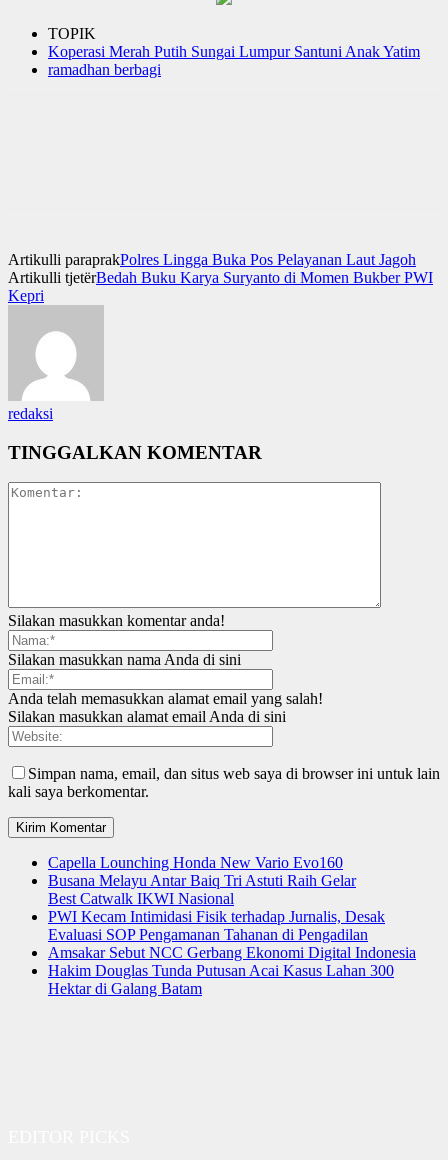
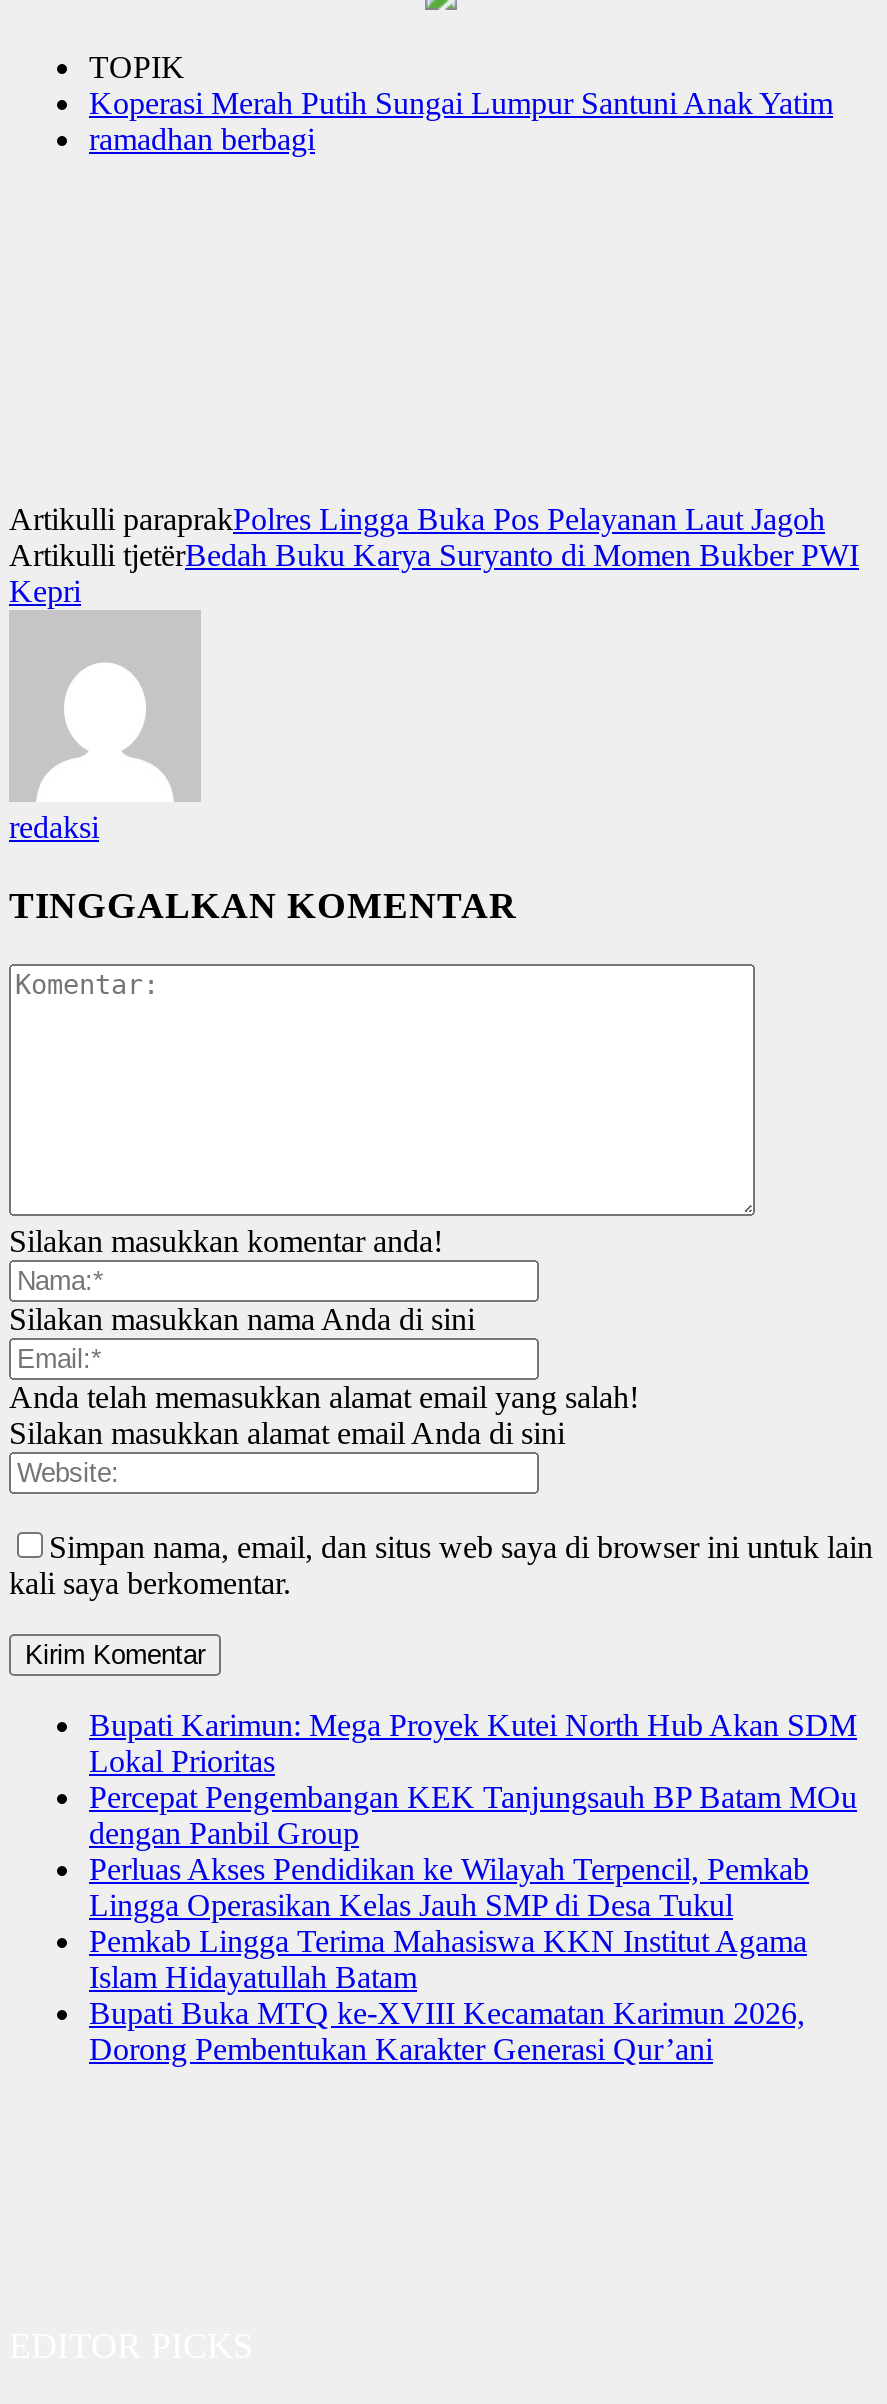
- Capella Lounching Honda New Vario Evo160
- Busana Melayu Antar Baiq Tri Astuti Raih Gelar
- Best Catwalk IKWI Nasional
- PWI Kecam Intimidasi Fisik terhadap Jurnalis, Desak
- Evaluasi SOP Pengamanan Tahanan di Pengadilan
- Amsakar Sebut NCC Gerbang Ekonomi Digital Indonesia
- Hakim Douglas Tunda Putusan Acai Kasus Lahan 300
- Hektar di Galang Batam
+ Bupati Karimun: Mega Proyek Kutei North Hub Akan SDM
+ Lokal Prioritas
+ Percepat Pengembangan KEK Tanjungsauh BP Batam MOu
+ dengan Panbil Group
+ Perluas Akses Pendidikan ke Wilayah Terpencil, Pemkab
+ Lingga Operasikan Kelas Jauh SMP di Desa Tukul
+ Pemkab Lingga Terima Mahasiswa KKN Institut Agama
+ Islam Hidayatullah Batam
+ Bupati Buka MTQ ke-XVIII Kecamatan Karimun 2026,
+ Dorong Pembentukan Karakter Generasi Qur’ani
